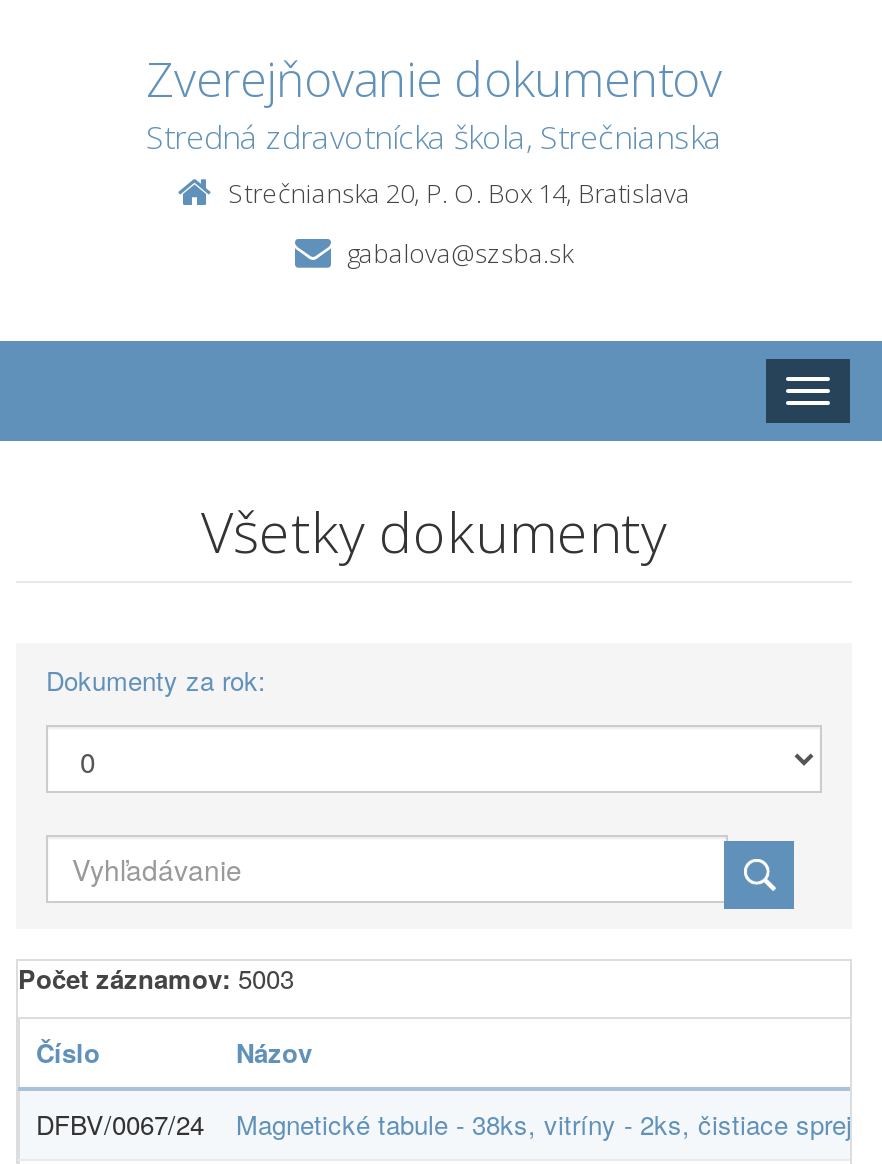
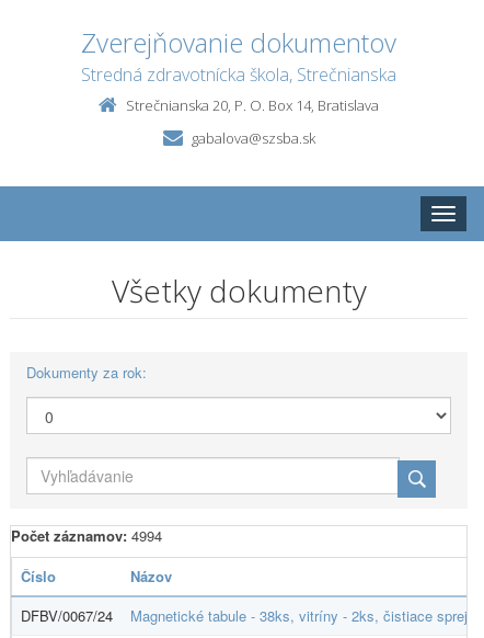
- Počet záznamov: 5003
+ Počet záznamov: 4994
